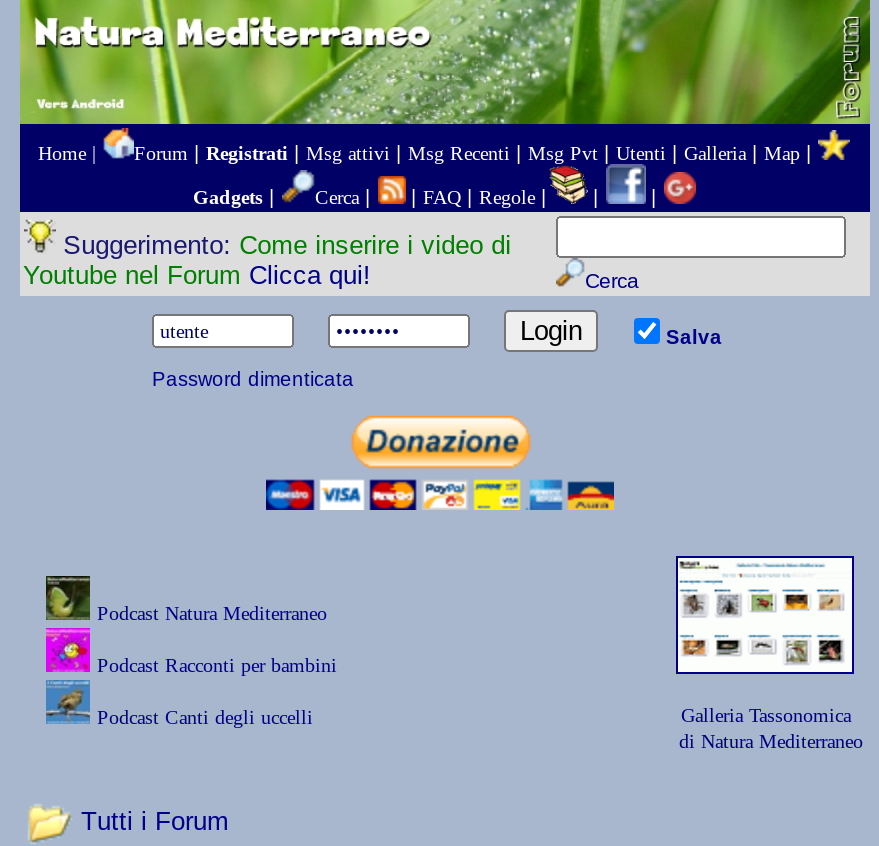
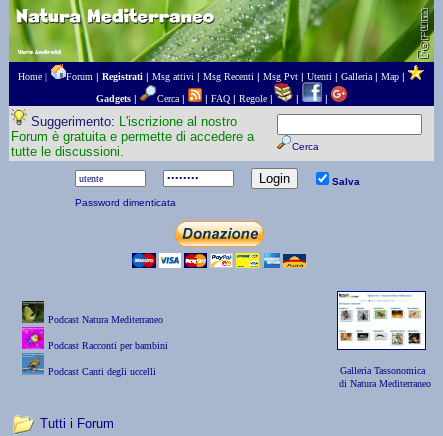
- Suggerimento: Come inserire i video di
- Youtube nel Forum Clicca qui!
+ Suggerimento: L'iscrizione al nostro
+ Forum è gratuita e permette di accedere a
+ tutte le discussioni.
